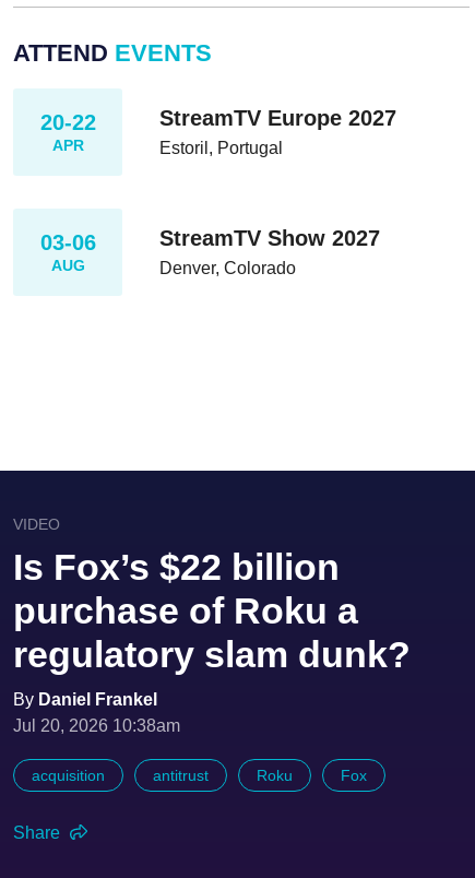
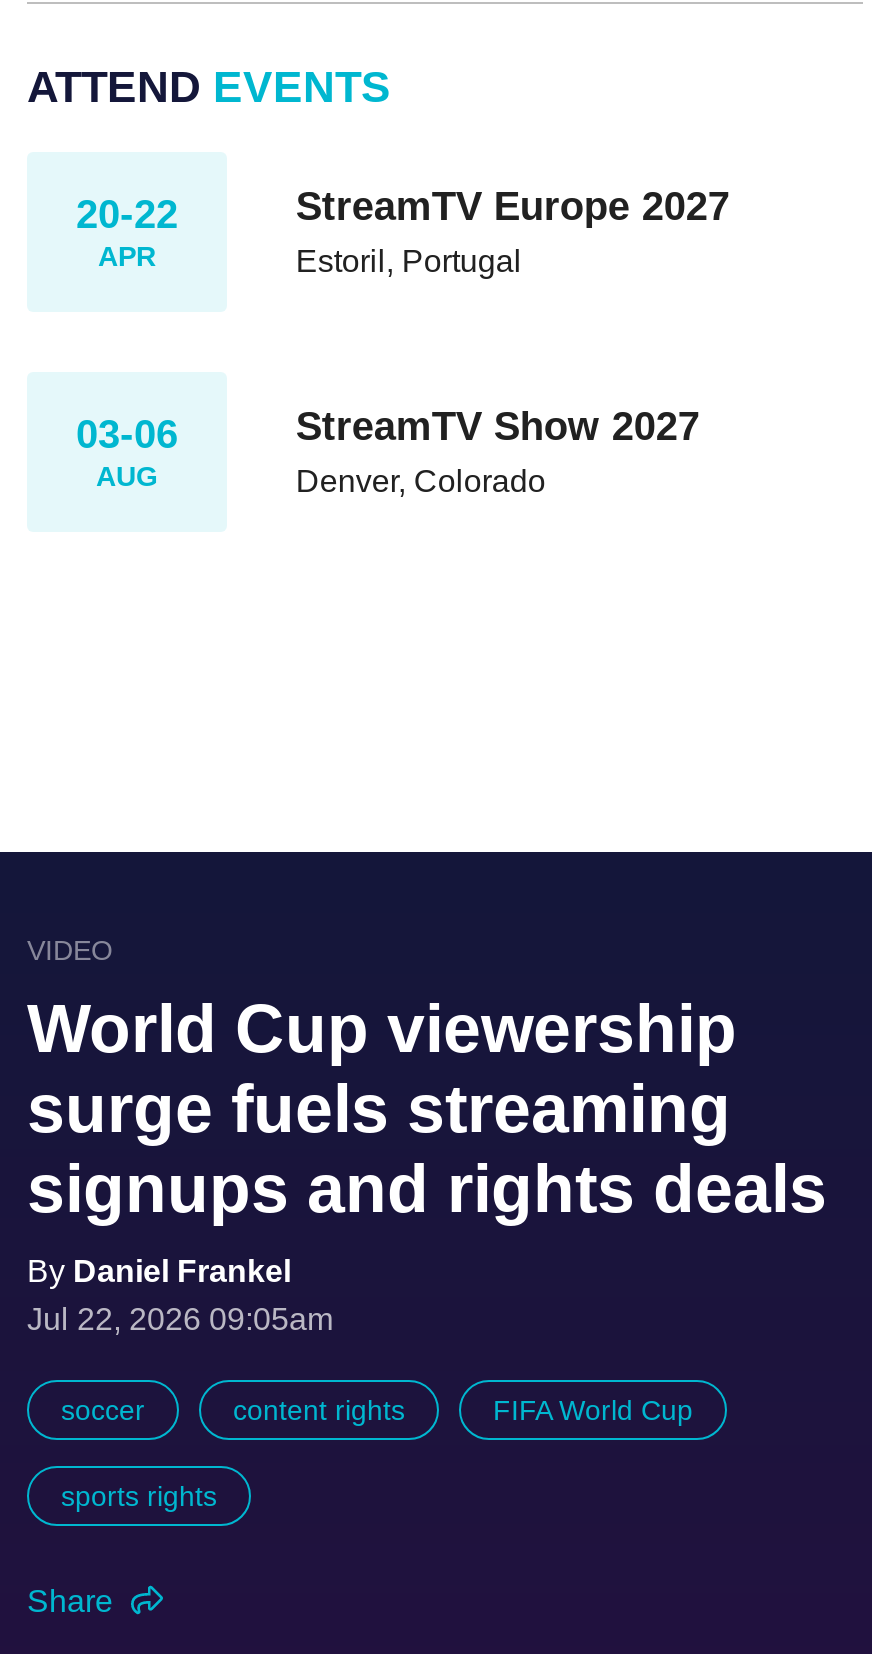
- Is Fox’s $22 billion
- purchase of Roku a
- regulatory slam dunk?
+ World Cup viewership
+ surge fuels streaming
+ signups and rights deals

- Jul 20, 2026 10:38am
- acquisition
- antitrust
- Roku
- Fox
+ Jul 22, 2026 09:05am
+ soccer
+ content rights
+ FIFA World Cup
+ sports rights
